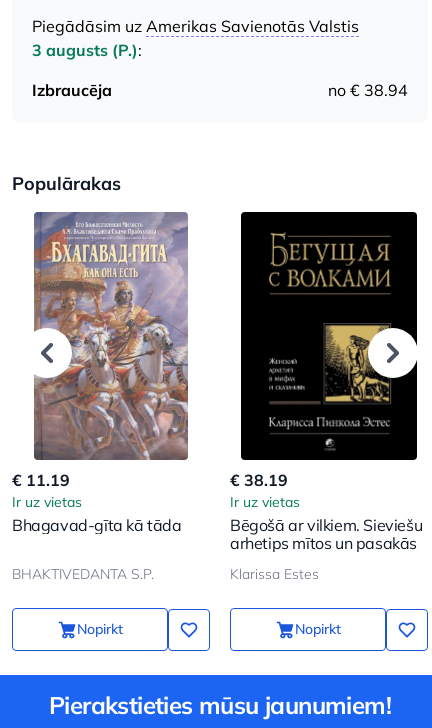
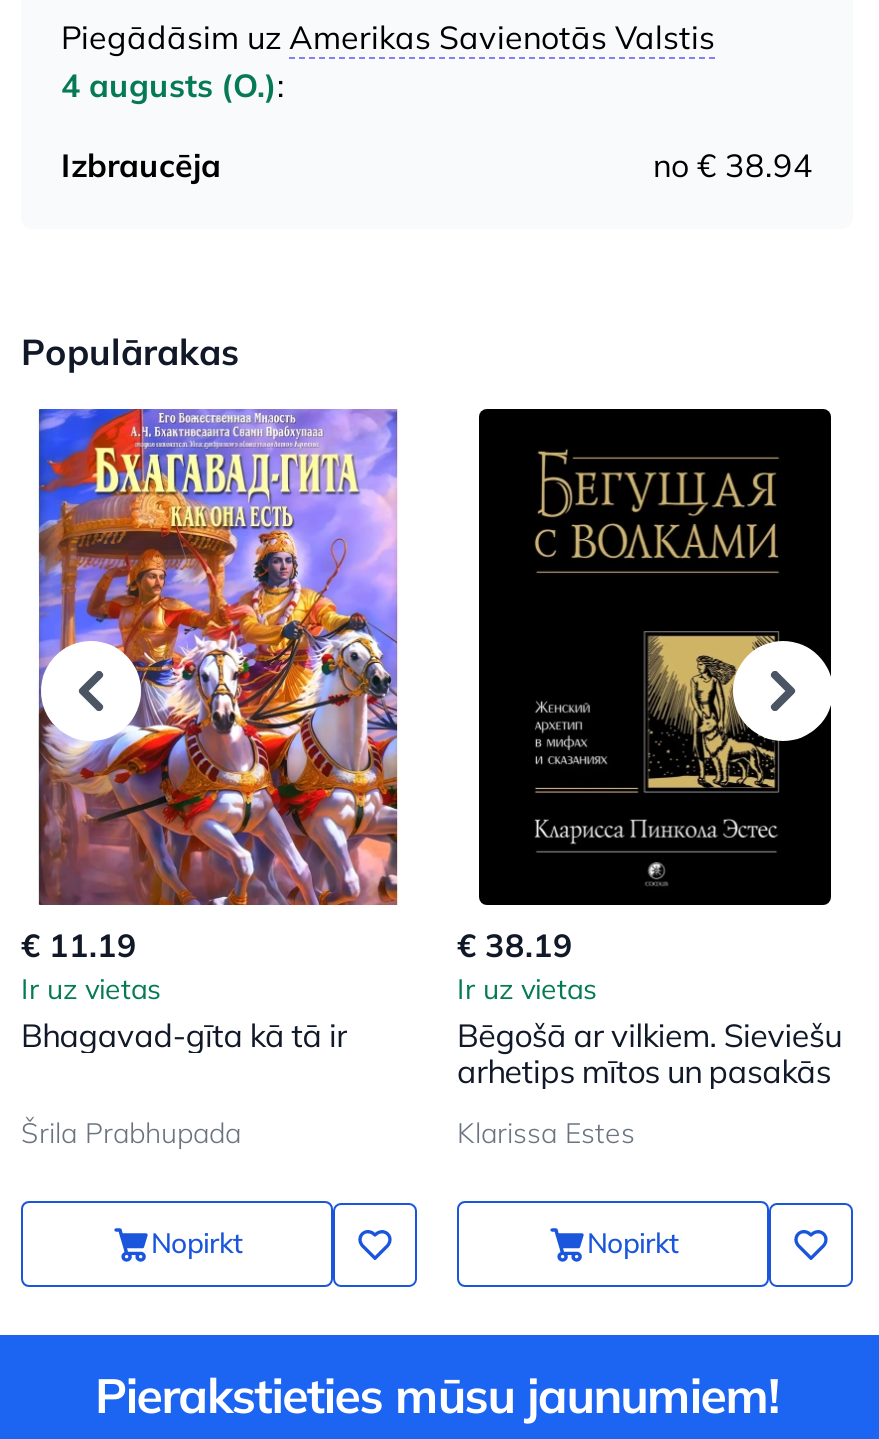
- 3 augusts (P.):
+ 4 augusts (O.):

- [image]
+ [image]

- Bhagavad-gīta kā tāda
+ Bhagavad-gīta kā tā ir

- BHAKTIVEDANTA S.P.
+ Šrila Prabhupada
